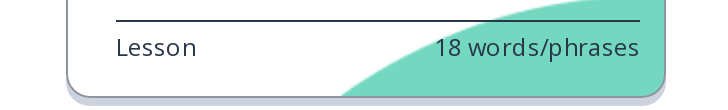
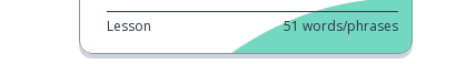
- 18 words/phrases
+ 51 words/phrases
